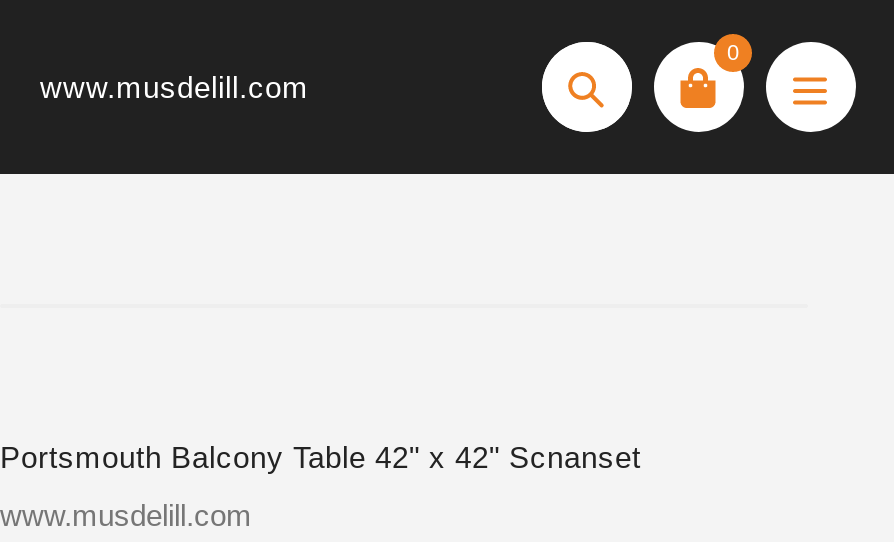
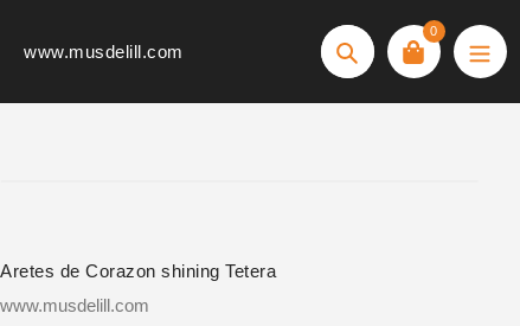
- Portsmouth Balcony Table 42" x 42" Scnanset
+ Aretes de Corazon shining Tetera
